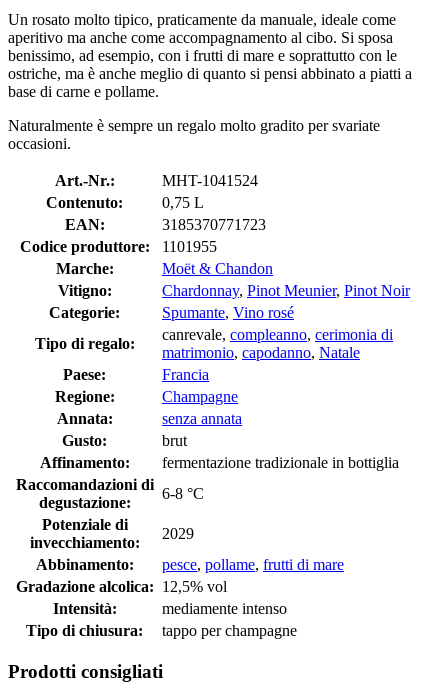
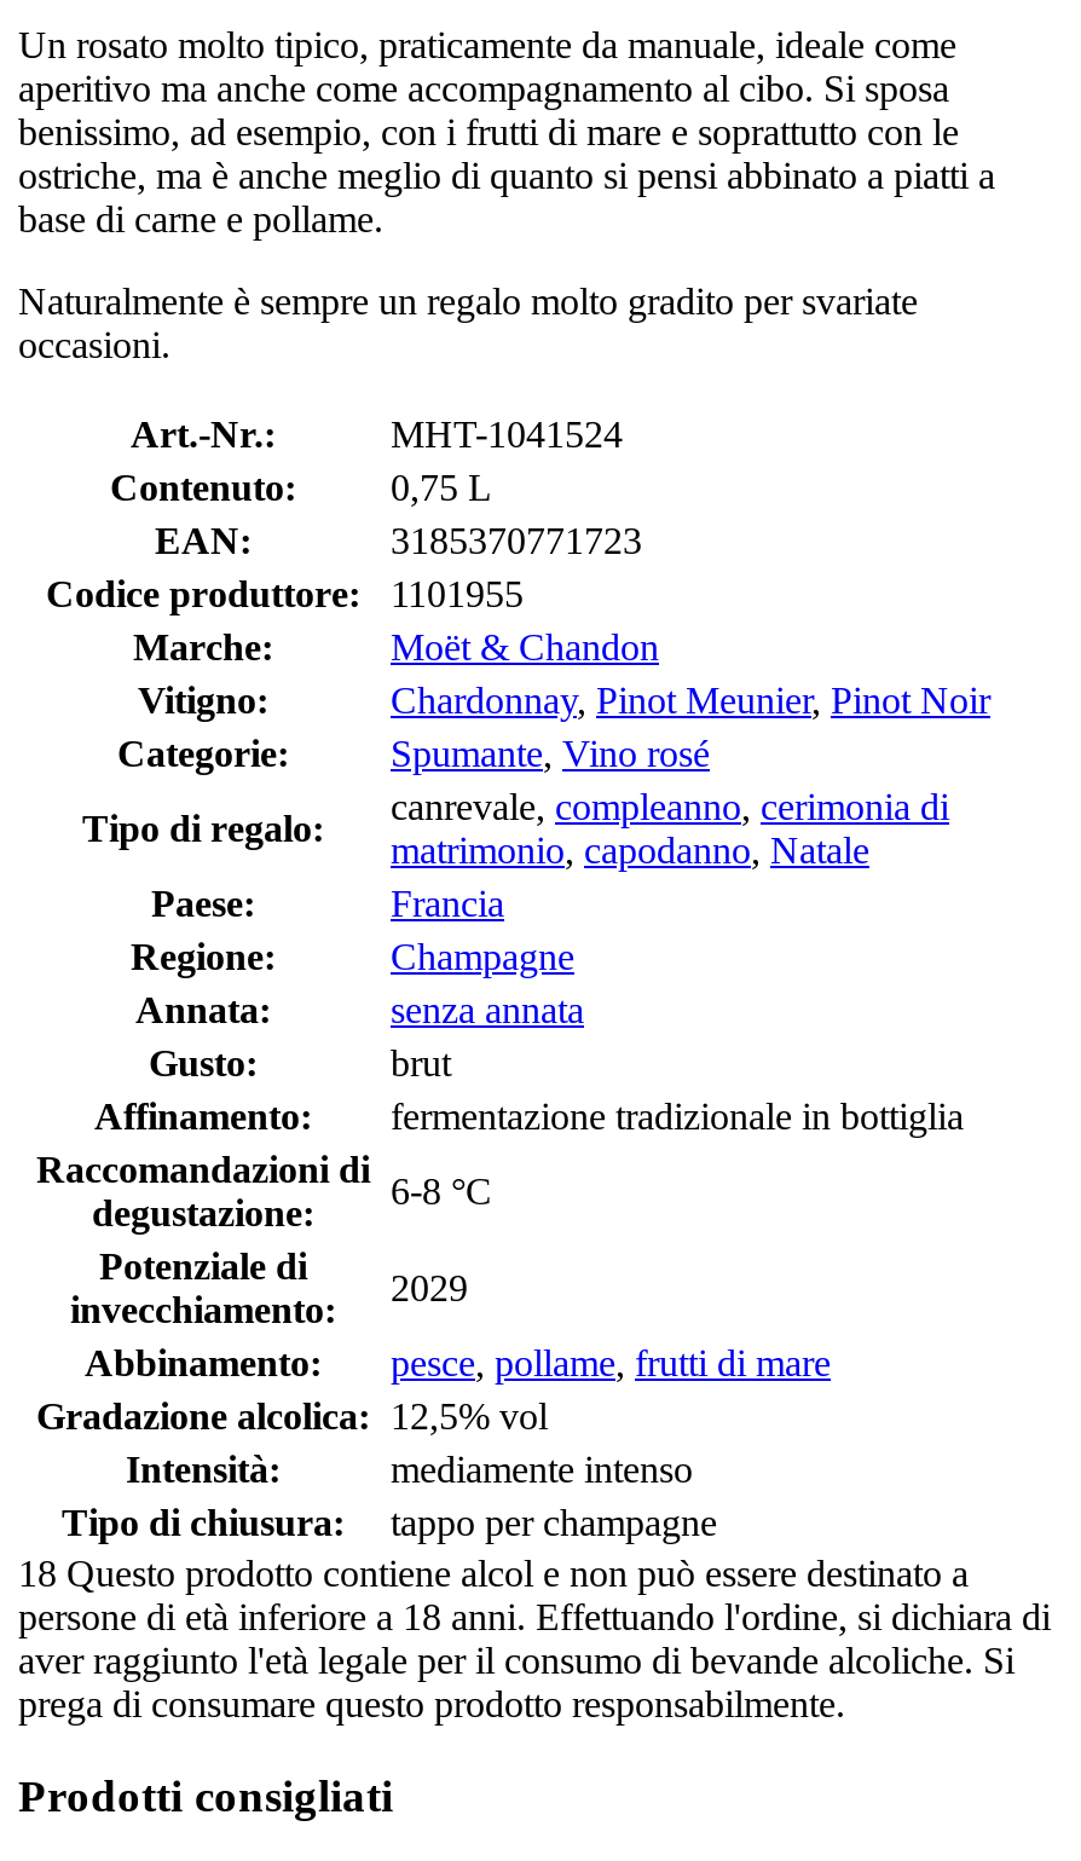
+ 18 Questo prodotto contiene alcol e non può essere destinato a
+ persone di età inferiore a 18 anni. Effettuando l'ordine, si dichiara di
+ aver raggiunto l'età legale per il consumo di bevande alcoliche. Si
+ prega di consumare questo prodotto responsabilmente.
